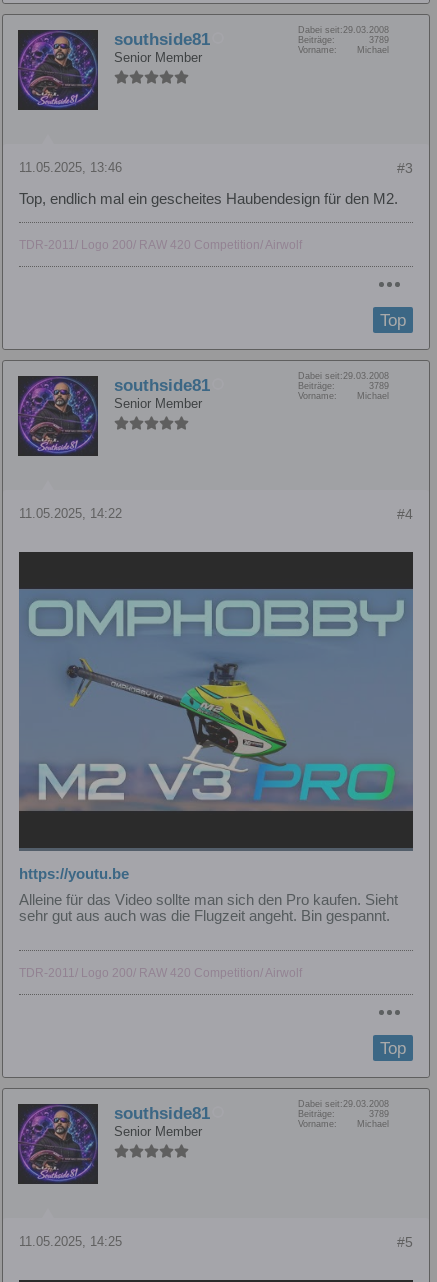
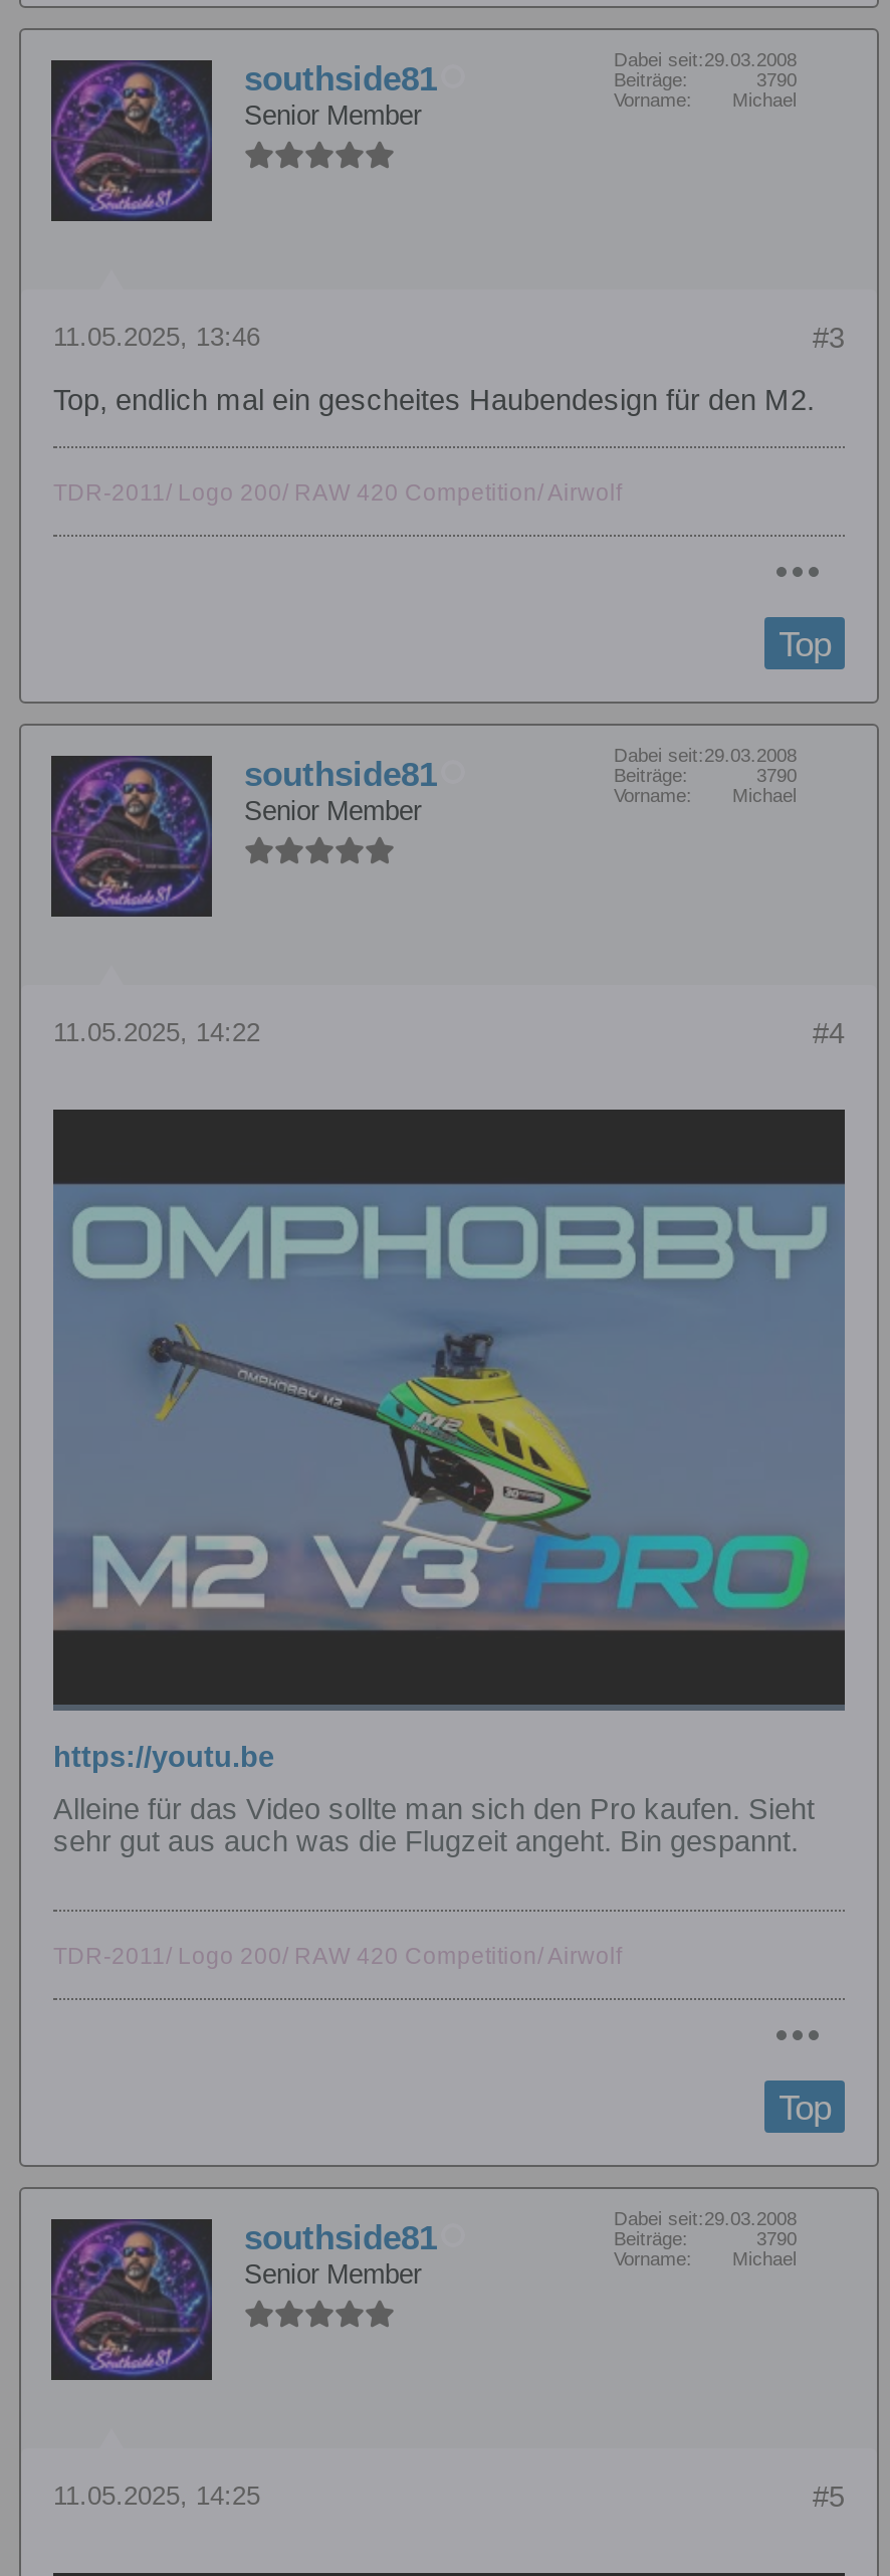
- 3789
+ 3790

- 3789
+ 3790

- 3789
+ 3790
